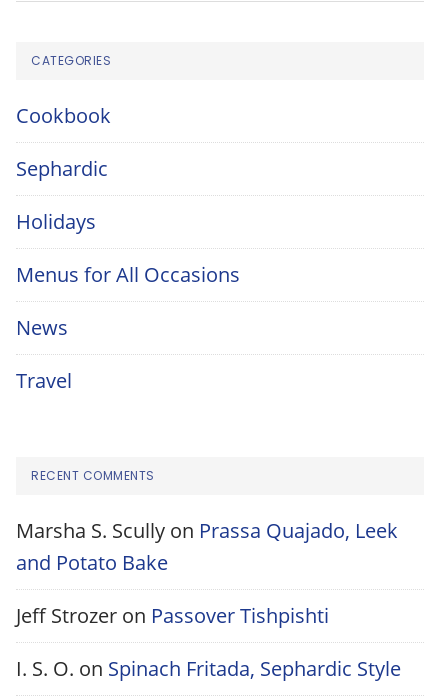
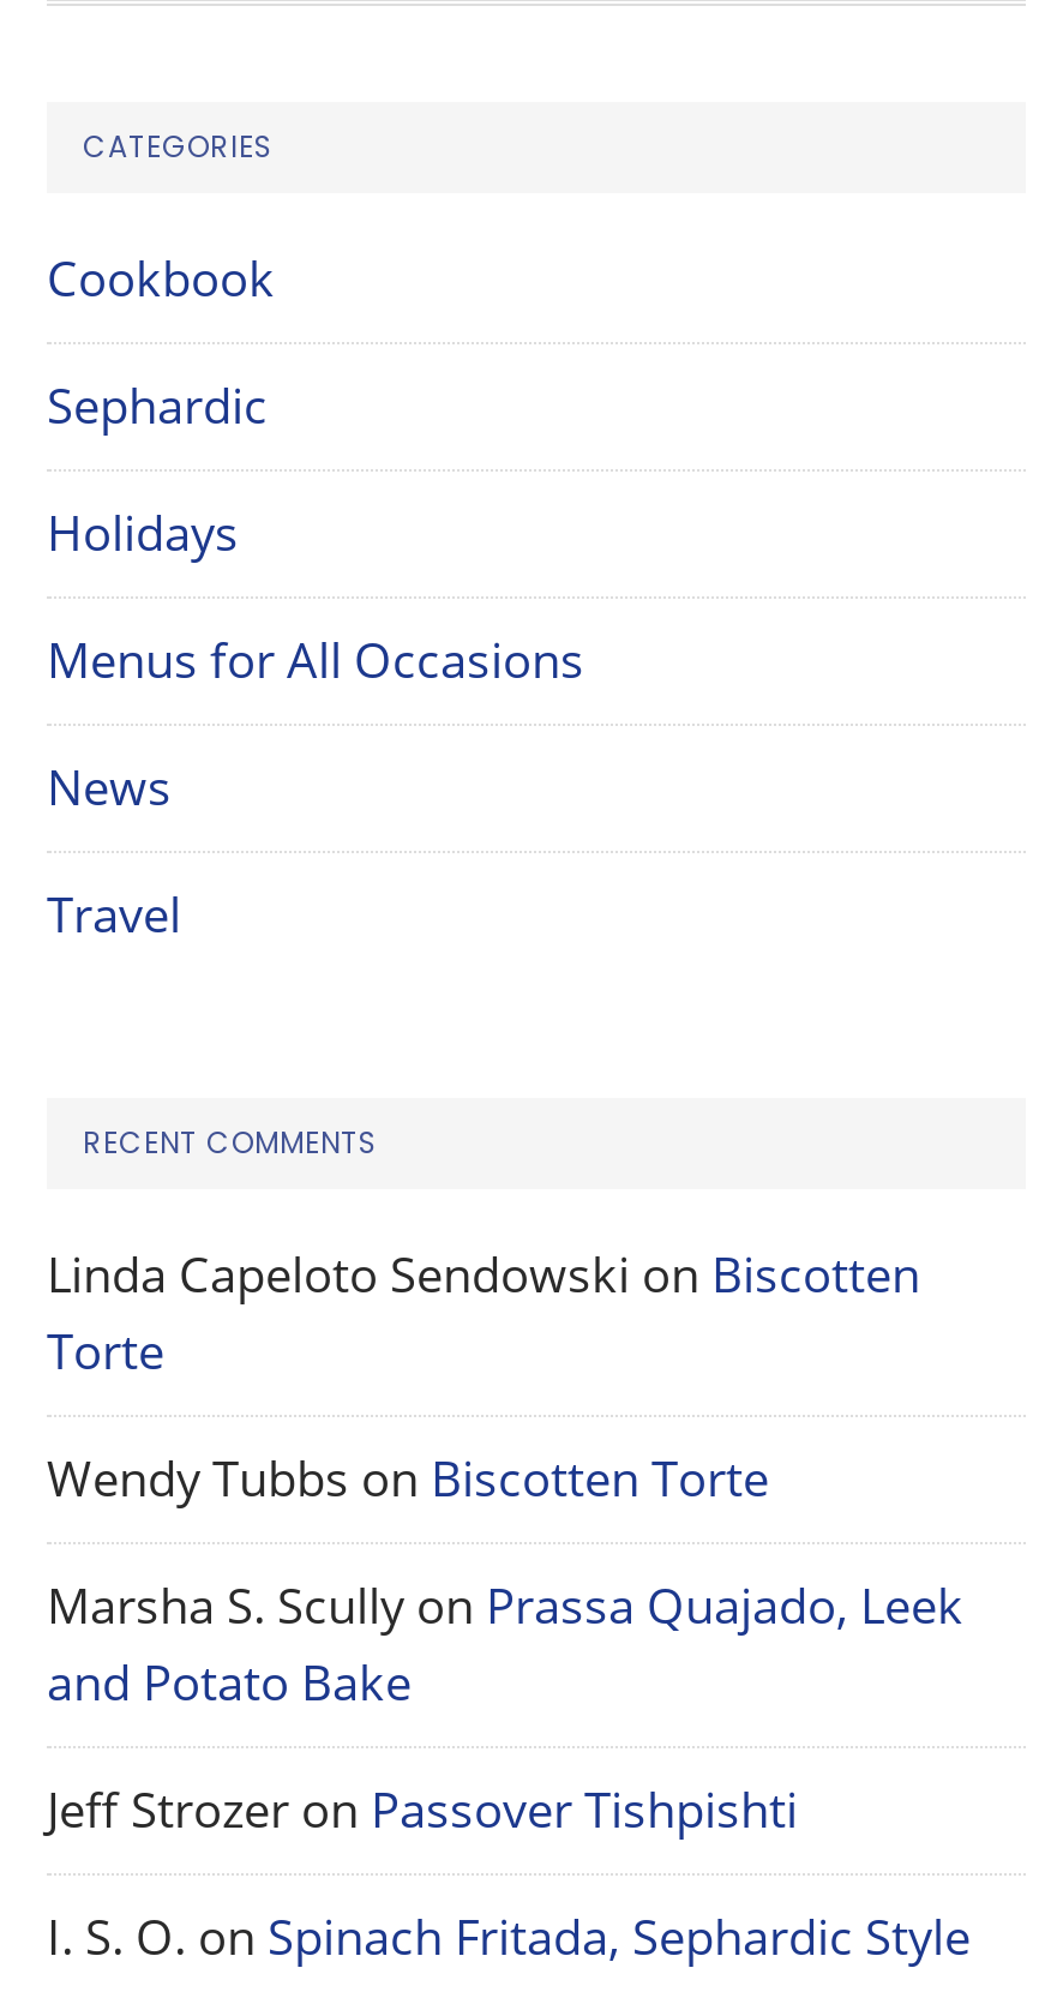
+ Linda Capeloto Sendowski on Biscotten
+ Torte
+ Wendy Tubbs on Biscotten Torte
